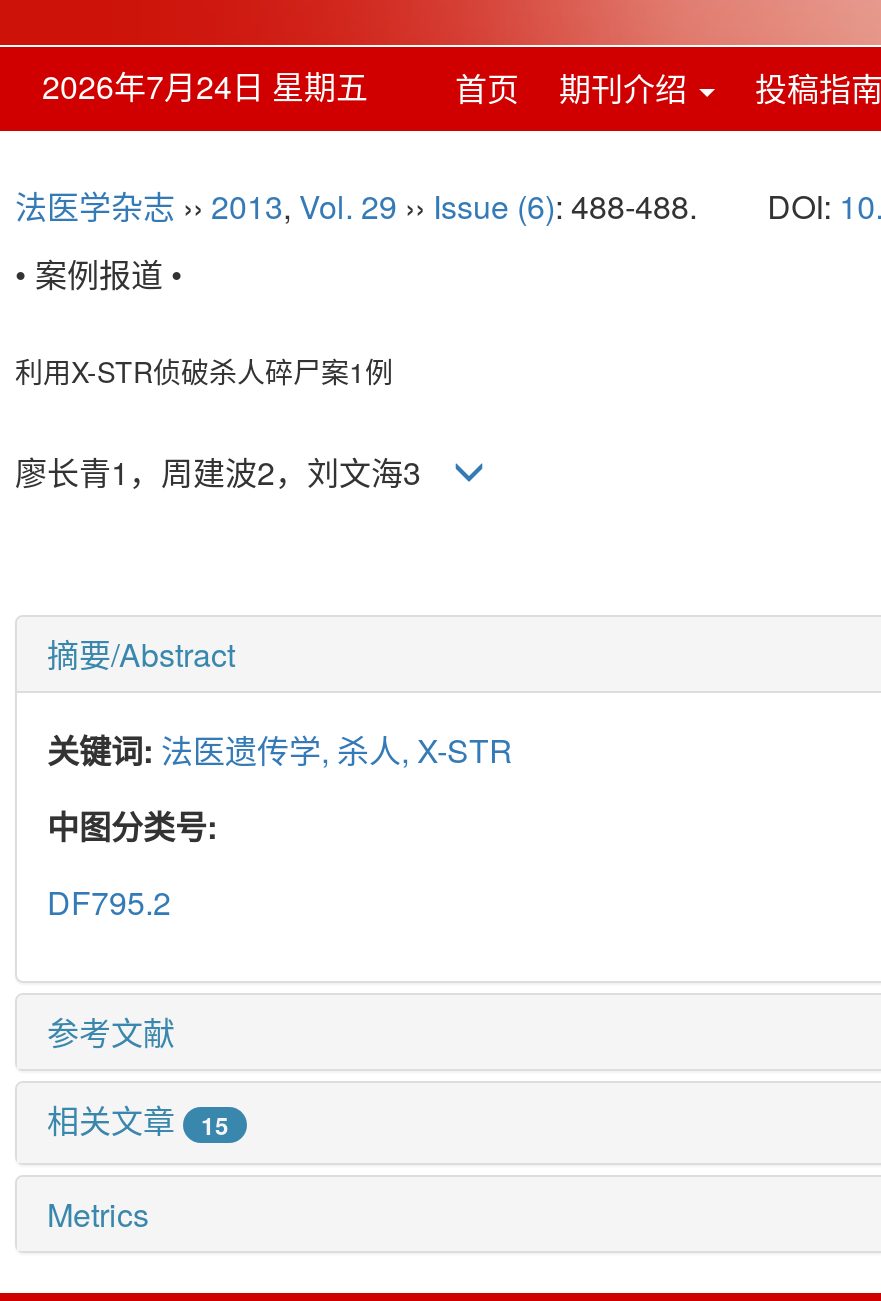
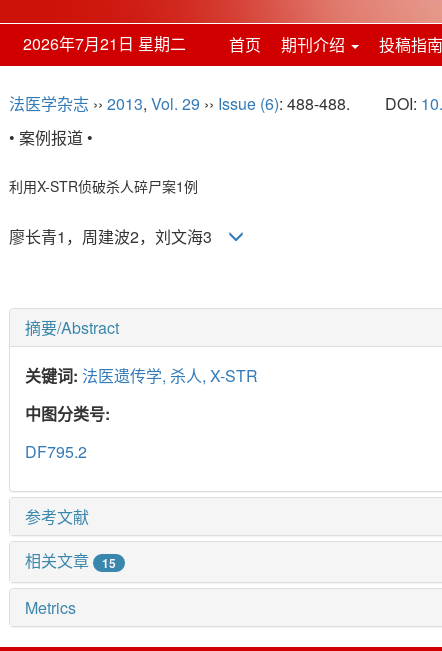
- 2026年7月24日 星期五
+ 2026年7月21日 星期二
